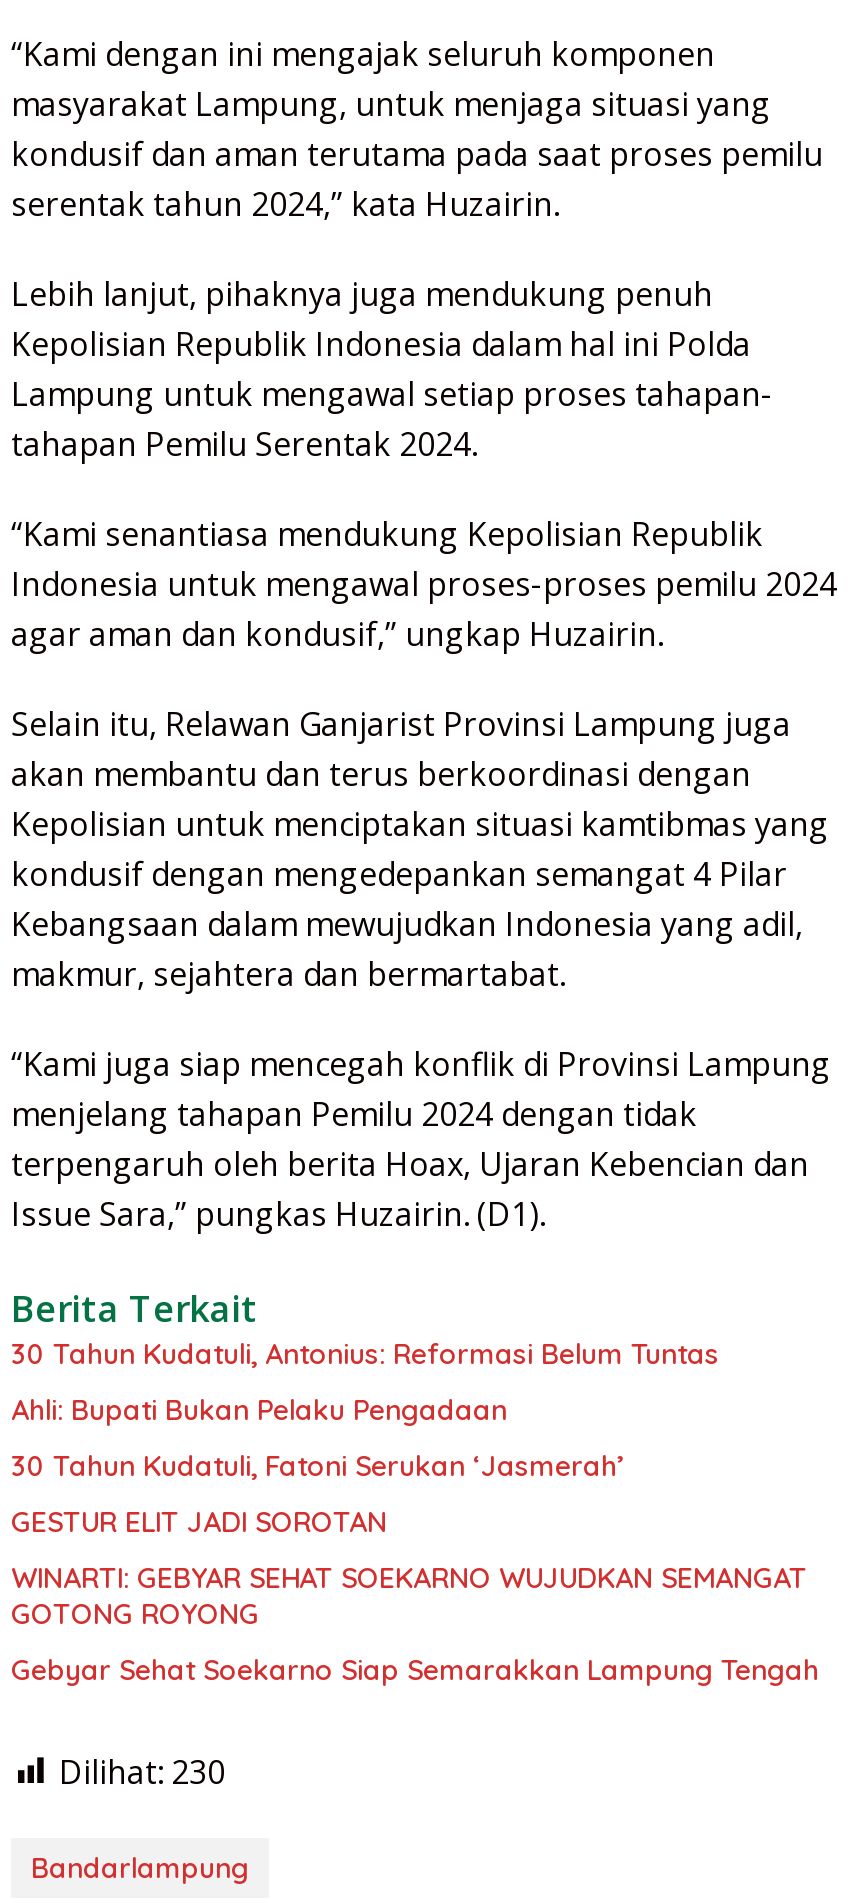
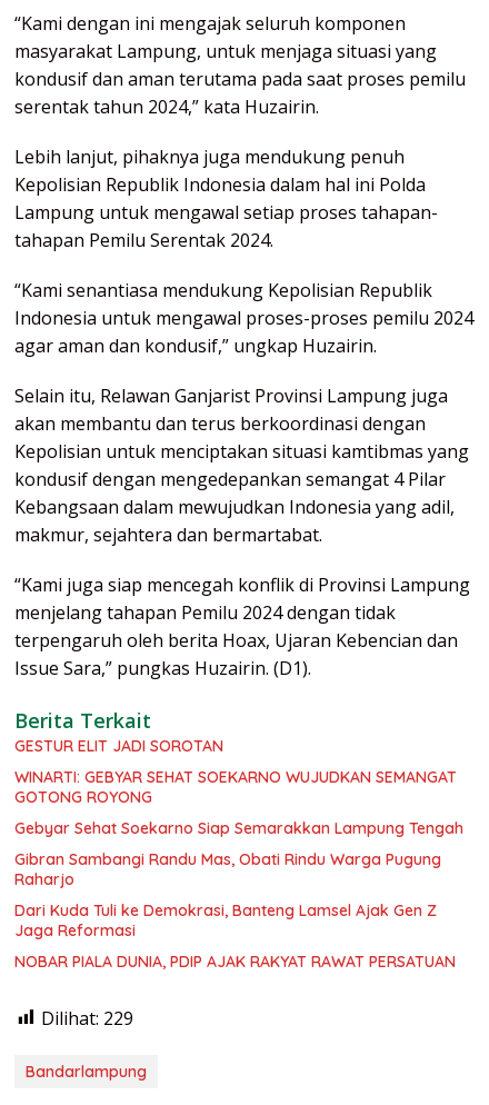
- 30 Tahun Kudatuli, Antonius: Reformasi Belum Tuntas
- Ahli: Bupati Bukan Pelaku Pengadaan
- 30 Tahun Kudatuli, Fatoni Serukan ‘Jasmerah’

moved up: GESTUR ELIT JADI SOROTAN | WINARTI: GEBYAR SEHAT SOEKARNO WUJUDKAN SEMANGAT | GOTONG ROYONG | Gebyar Sehat Soekarno Siap Semarakkan Lampung Tengah

- Dilihat: 230
+ Gibran Sambangi Randu Mas, Obati Rindu Warga Pugung
+ Raharjo
+ Dari Kuda Tuli ke Demokrasi, Banteng Lamsel Ajak Gen Z
+ Jaga Reformasi
+ NOBAR PIALA DUNIA, PDIP AJAK RAKYAT RAWAT PERSATUAN
+ Dilihat: 229
